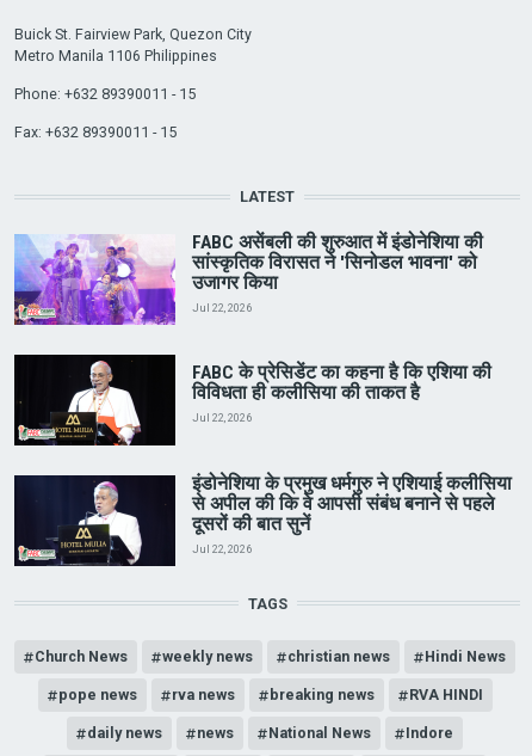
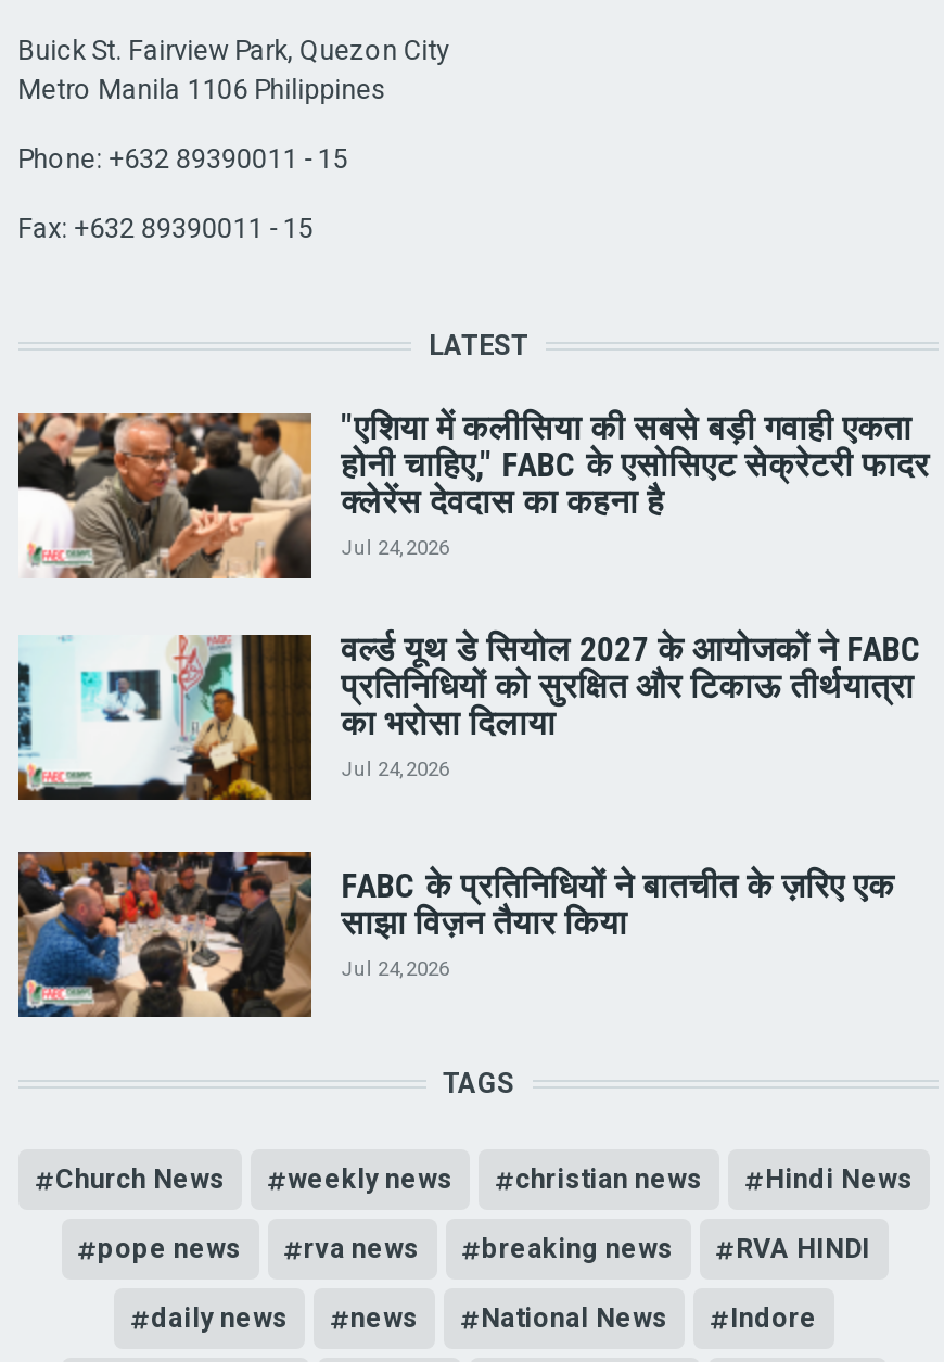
- [image]
- FABC असेंबली की शुरुआत में इंडोनेशिया की
- सांस्कृतिक विरासत ने 'सिनोडल भावना' को
- उजागर किया
- Jul 22, 2026
+ [image]
+ "एशिया में कलीसिया की सबसे बड़ी गवाही एकता
+ होनी चाहिए," FABC के एसोसिएट सेक्रेटरी फादर
+ क्लेरेंस देवदास का कहना है
+ Jul 24, 2026

- [image]
- FABC के प्रेसिडेंट का कहना है कि एशिया की
- विविधता ही कलीसिया की ताकत है
- Jul 22, 2026
+ [image]
+ वर्ल्ड यूथ डे सियोल 2027 के आयोजकों ने FABC
+ प्रतिनिधियों को सुरक्षित और टिकाऊ तीर्थयात्रा
+ का भरोसा दिलाया
+ Jul 24, 2026

- [image]
- इंडोनेशिया के प्रमुख धर्मगुरु ने एशियाई कलीसिया
- से अपील की कि वे आपसी संबंध बनाने से पहले
- दूसरों की बात सुनें
- Jul 22, 2026
+ [image]
+ FABC के प्रतिनिधियों ने बातचीत के ज़रिए एक
+ साझा विज़न तैयार किया
+ Jul 24, 2026
